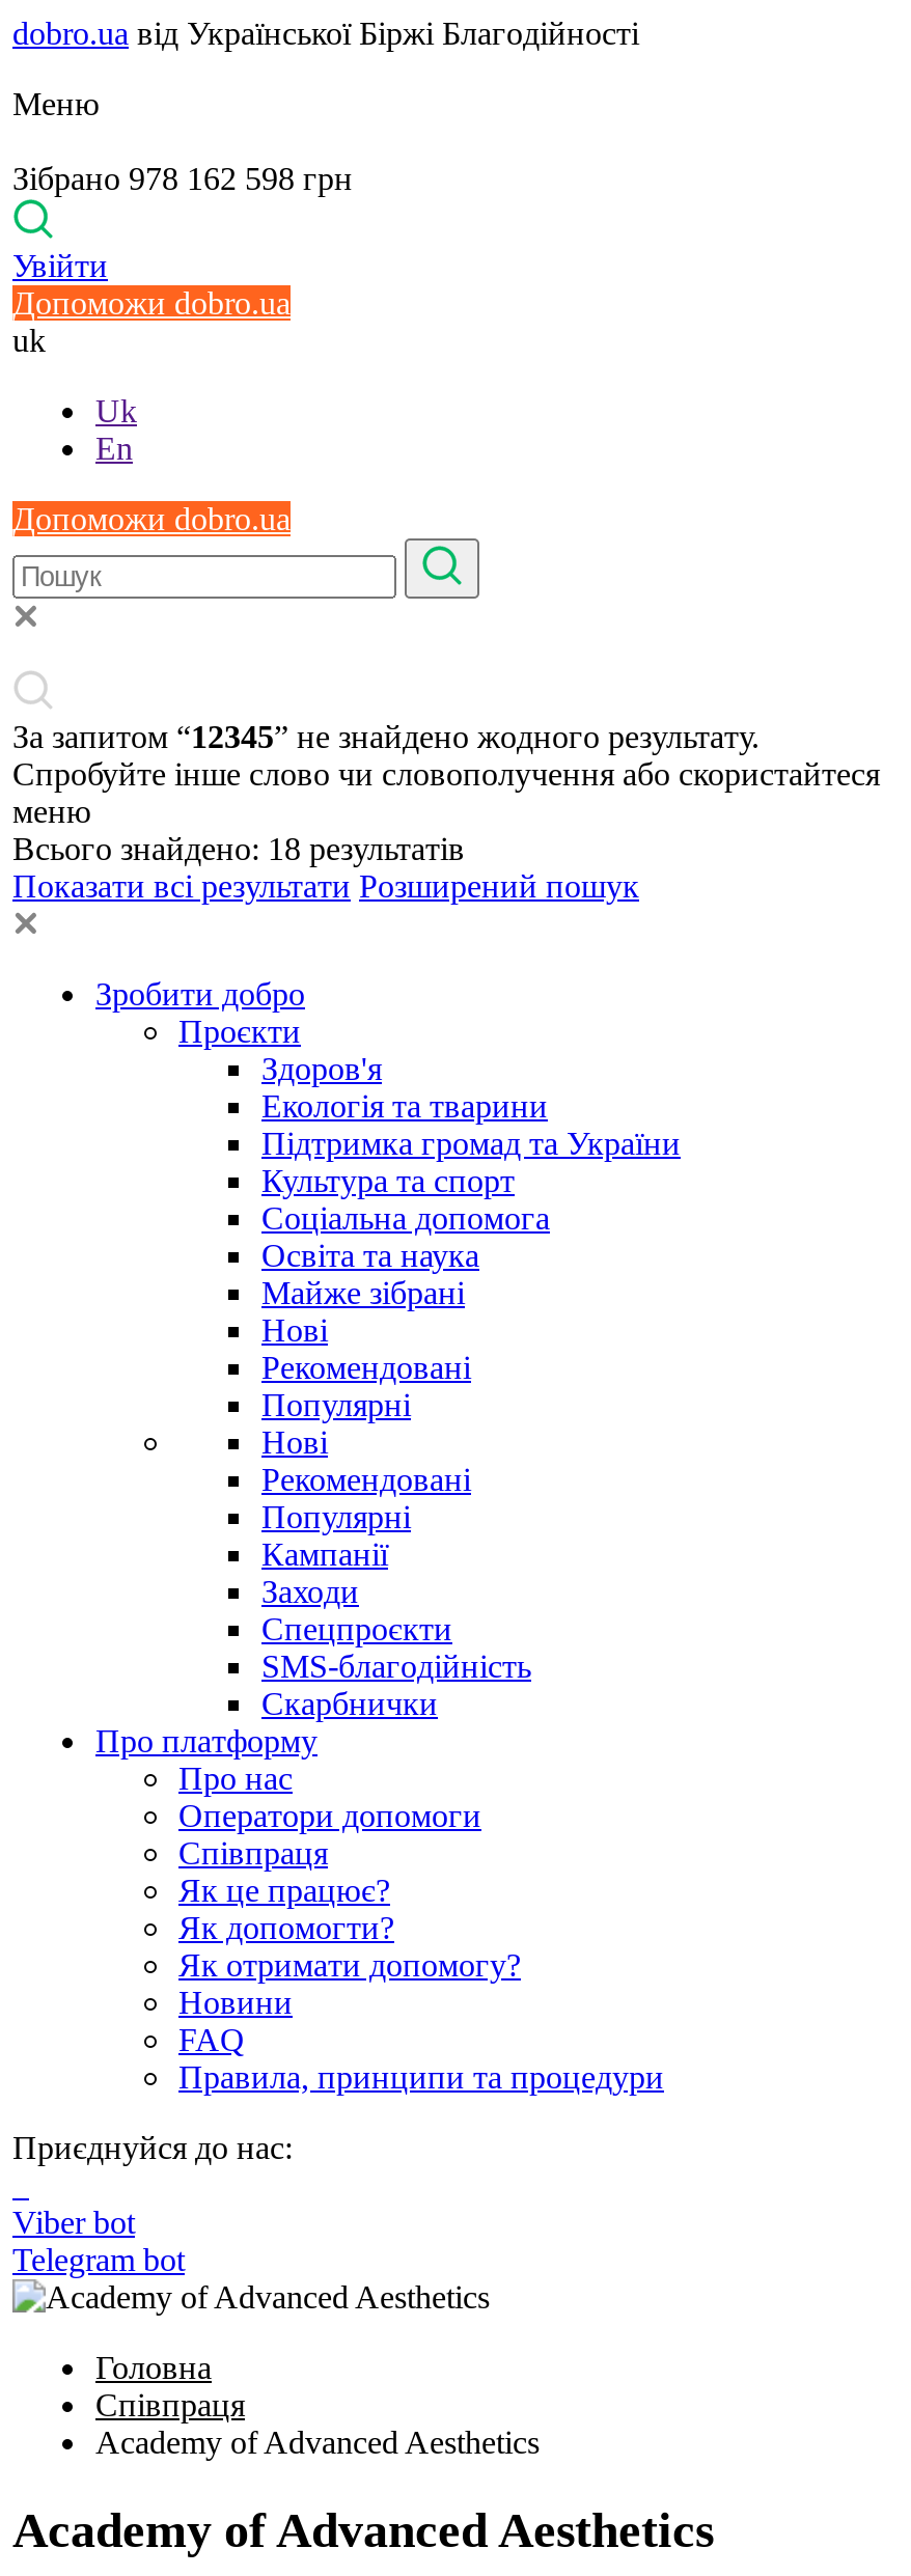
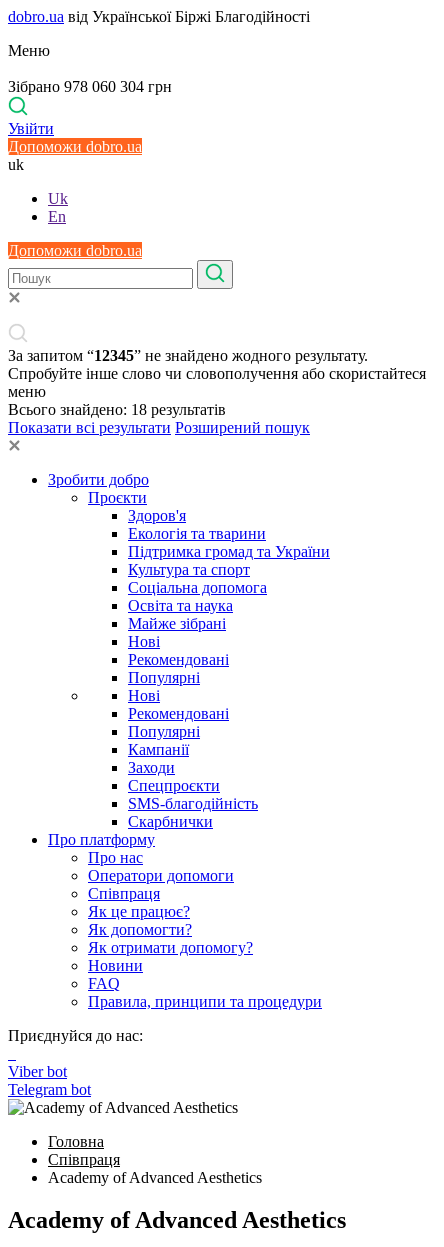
- Зібрано 978 162 598 грн
+ Зібрано 978 060 304 грн
